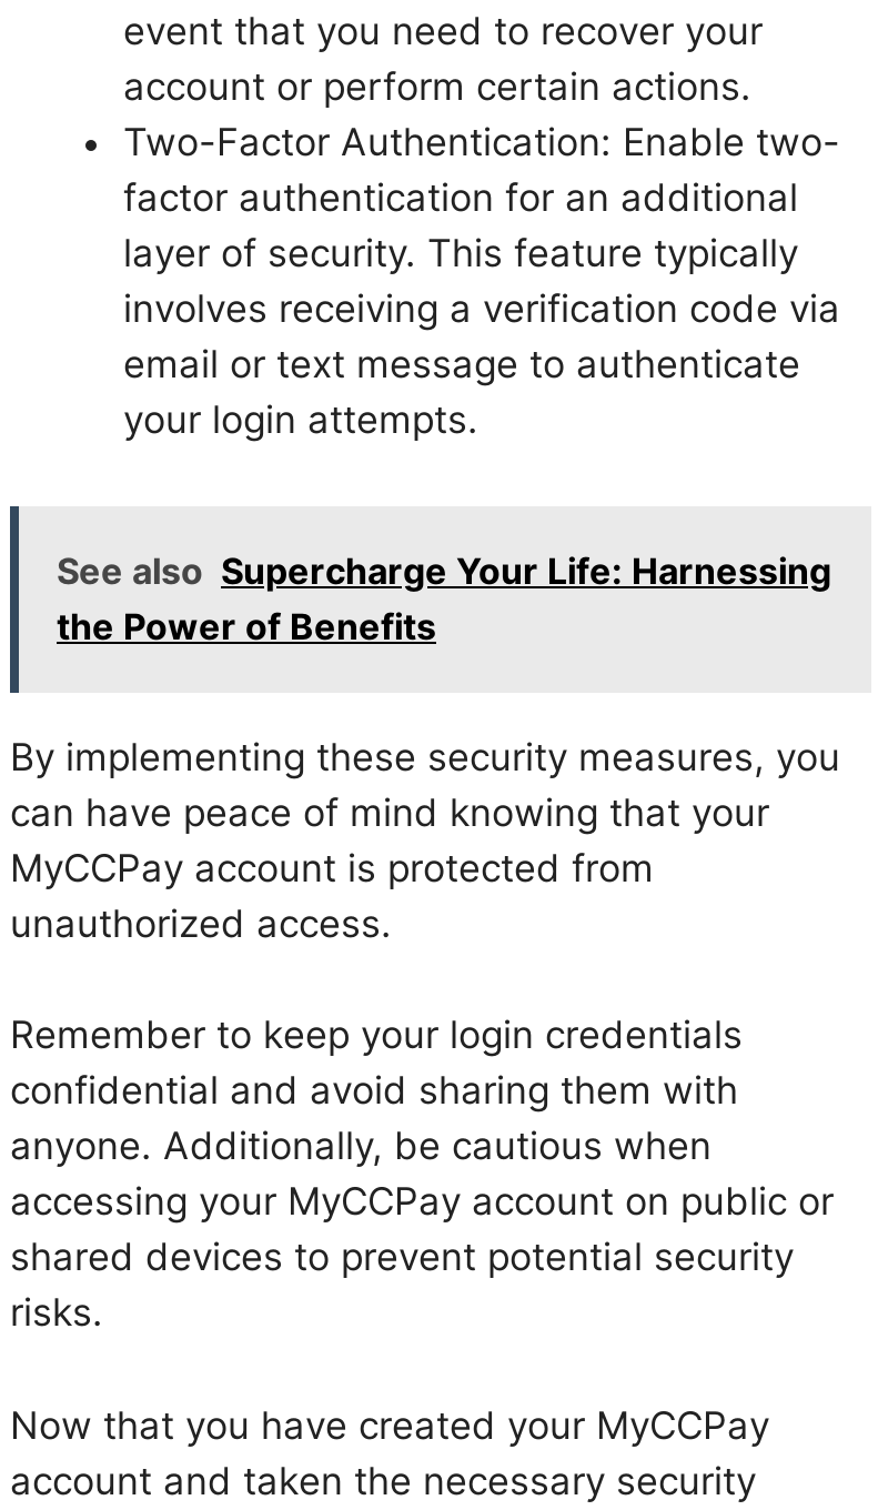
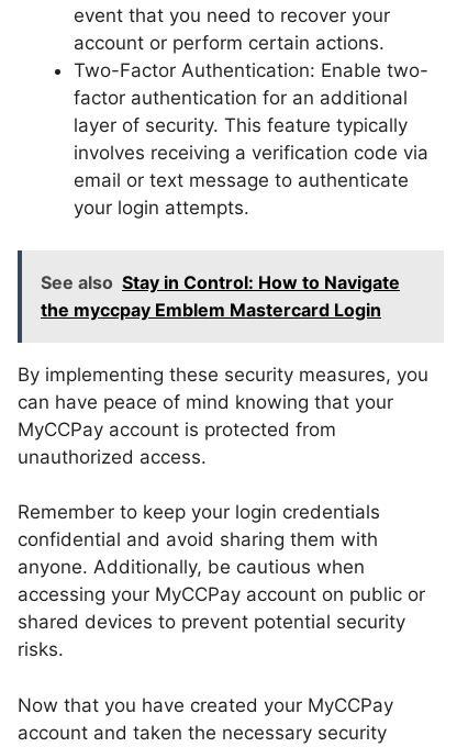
- See also Supercharge Your Life: Harnessing
- the Power of Benefits
+ See also Stay in Control: How to Navigate
+ the myccpay Emblem Mastercard Login
